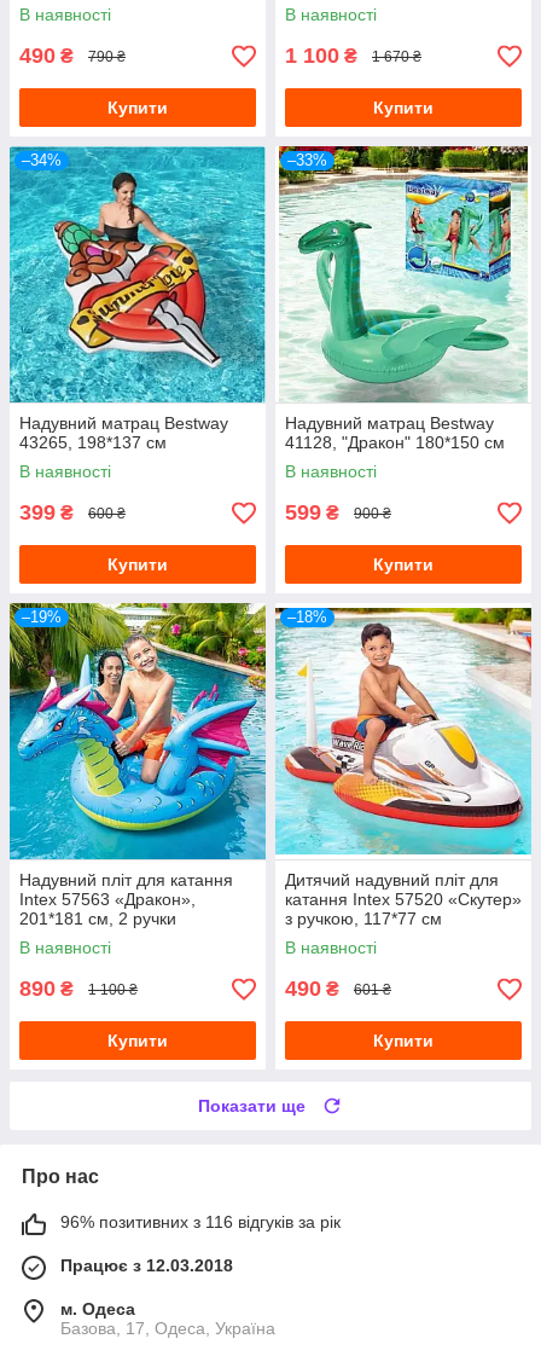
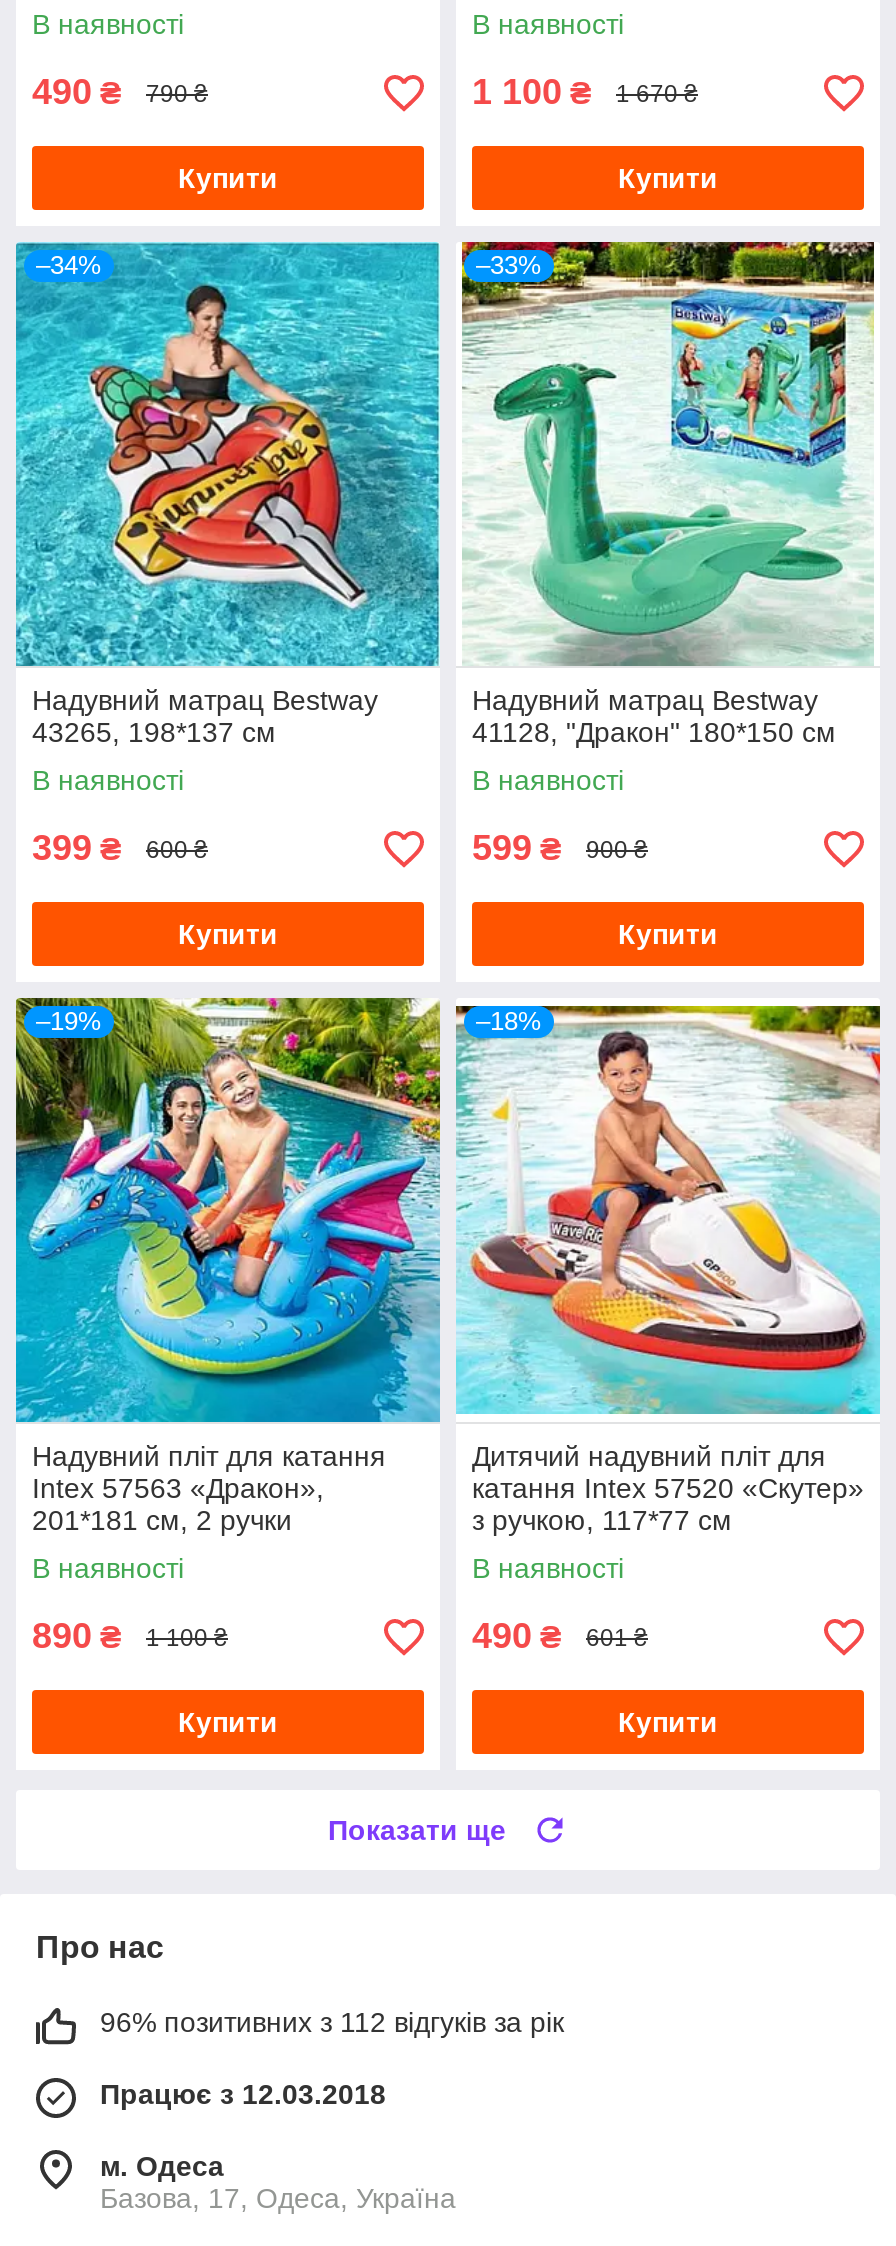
- 96% позитивних з 116 відгуків за рік
+ 96% позитивних з 112 відгуків за рік
